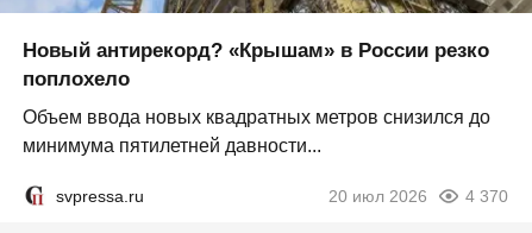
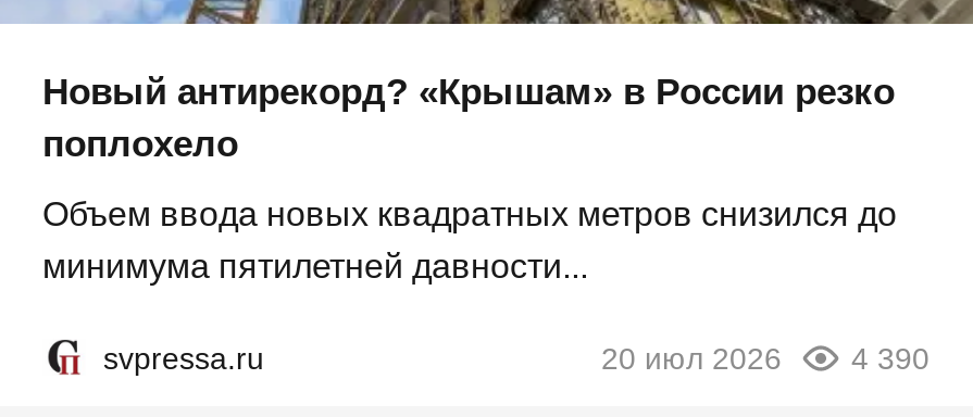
- 20 июл 2026 4 370
+ 20 июл 2026 4 390
